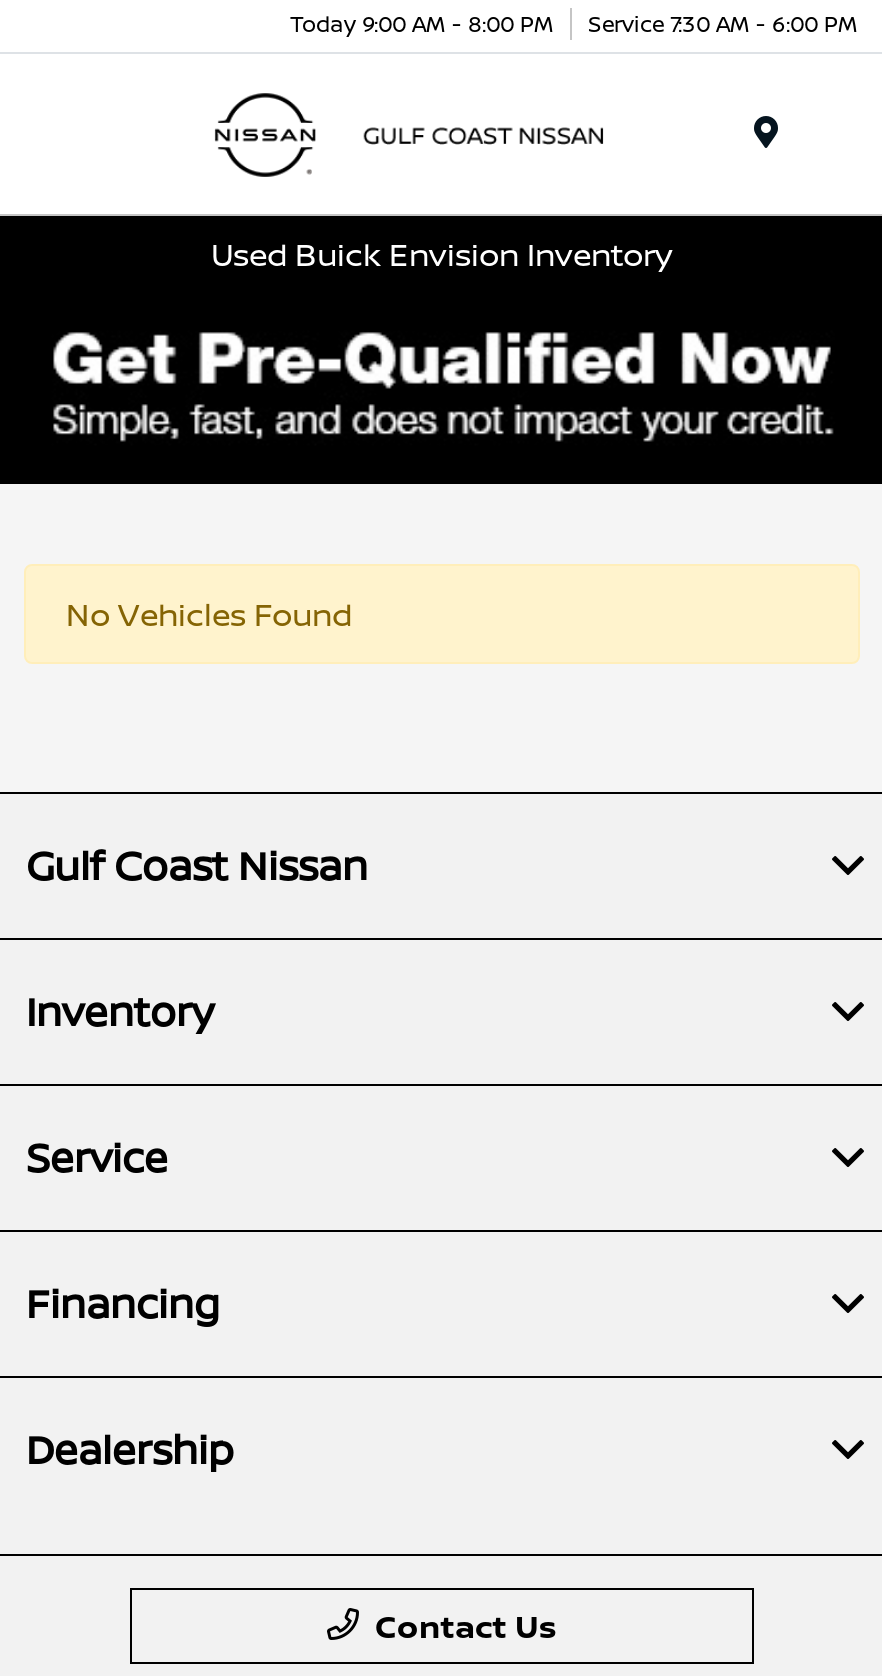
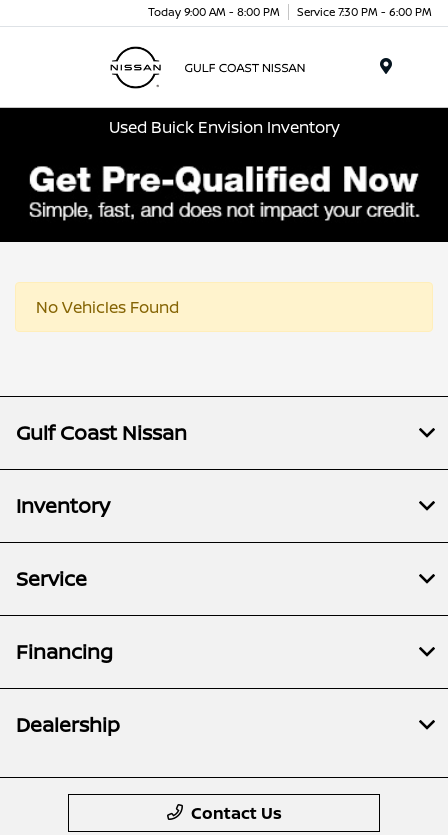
- Today 9:00 AM - 8:00 PM Service 7:30 AM - 6:00 PM
+ Today 9:00 AM - 8:00 PM Service 7:30 PM - 6:00 PM
